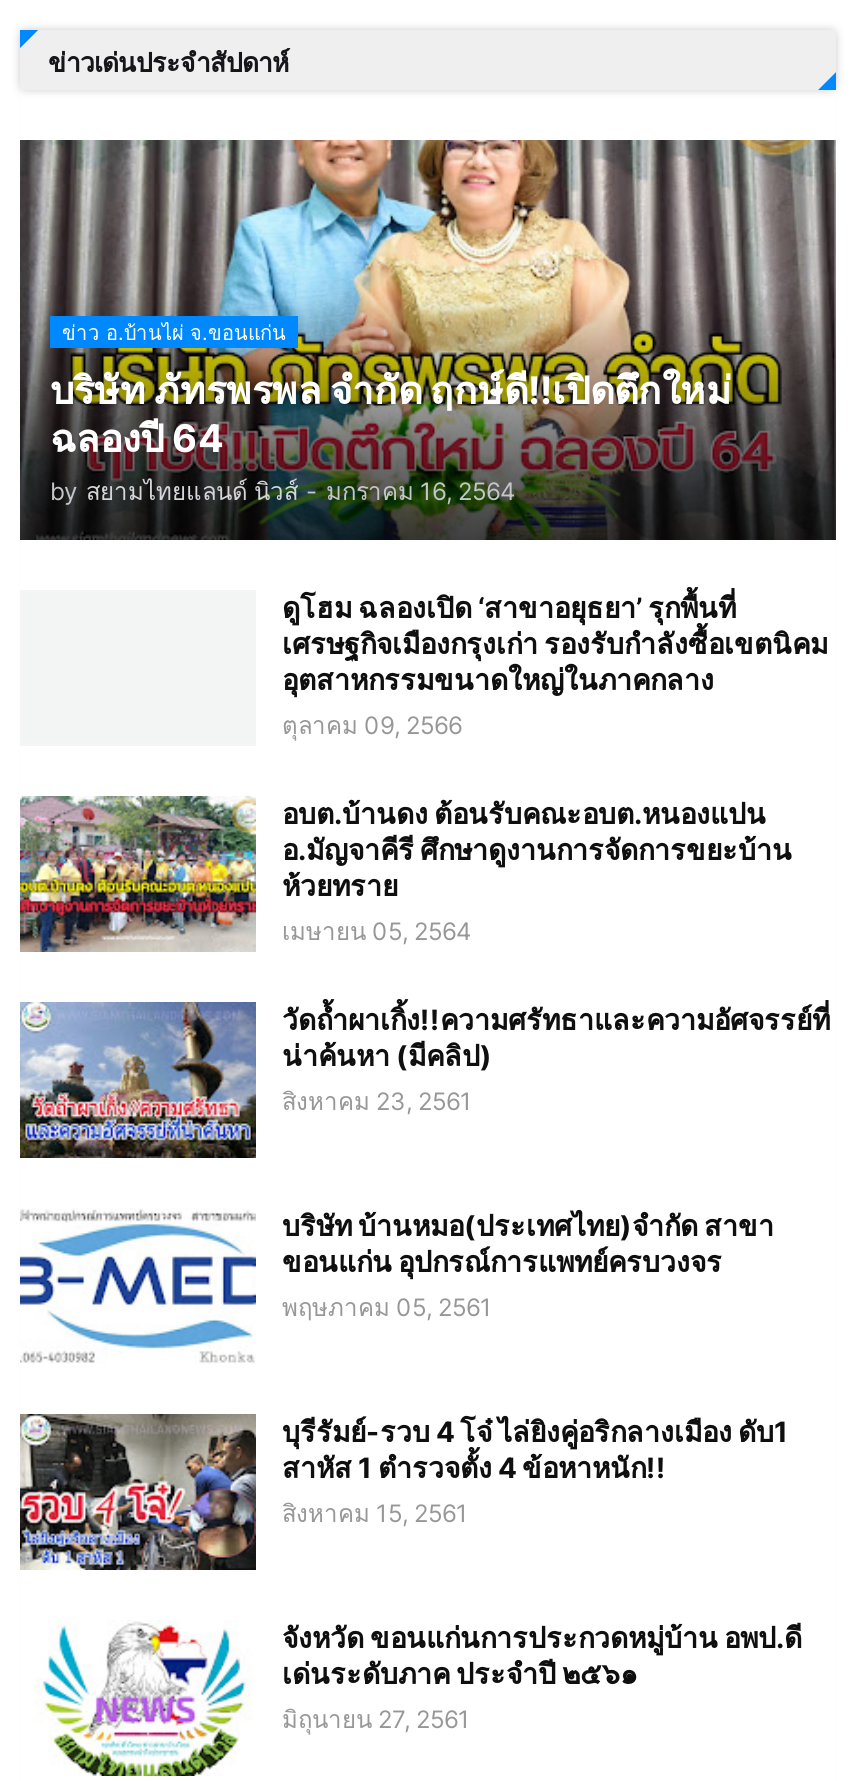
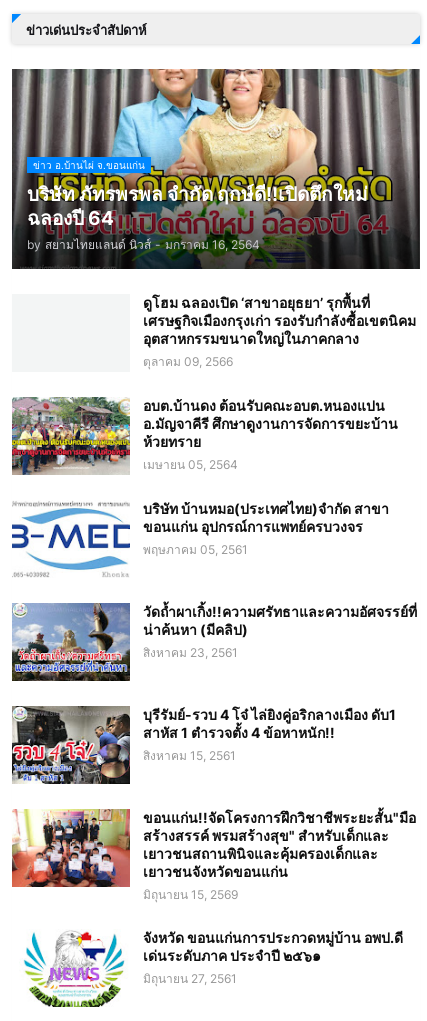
moved down: [image] | วัดถ้ำผาเกิ้ง!!ความศรัทธาและความอัศจรรย์ที่ | น่าค้นหา (มีคลิป) | สิงหาคม 23, 2561

moved up: [image] | บริษัท บ้านหมอ(ประเทศไทย)จำกัด สาขา | ขอนแก่น อุปกรณ์การแพทย์ครบวงจร | พฤษภาคม 05, 2561

+ [image]
+ ขอนแก่น!!จัดโครงการฝึกวิชาชีพระยะสั้น"มือ
+ สร้างสรรค์ พรมสร้างสุข" สำหรับเด็กและ
+ เยาวชนสถานพินิจและคุ้มครองเด็กและ
+ เยาวชนจังหวัดขอนแก่น
+ มิถุนายน 15, 2569
